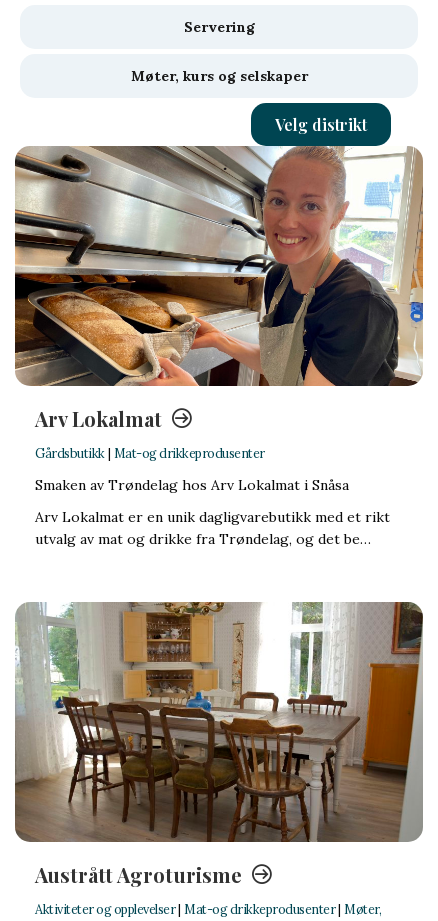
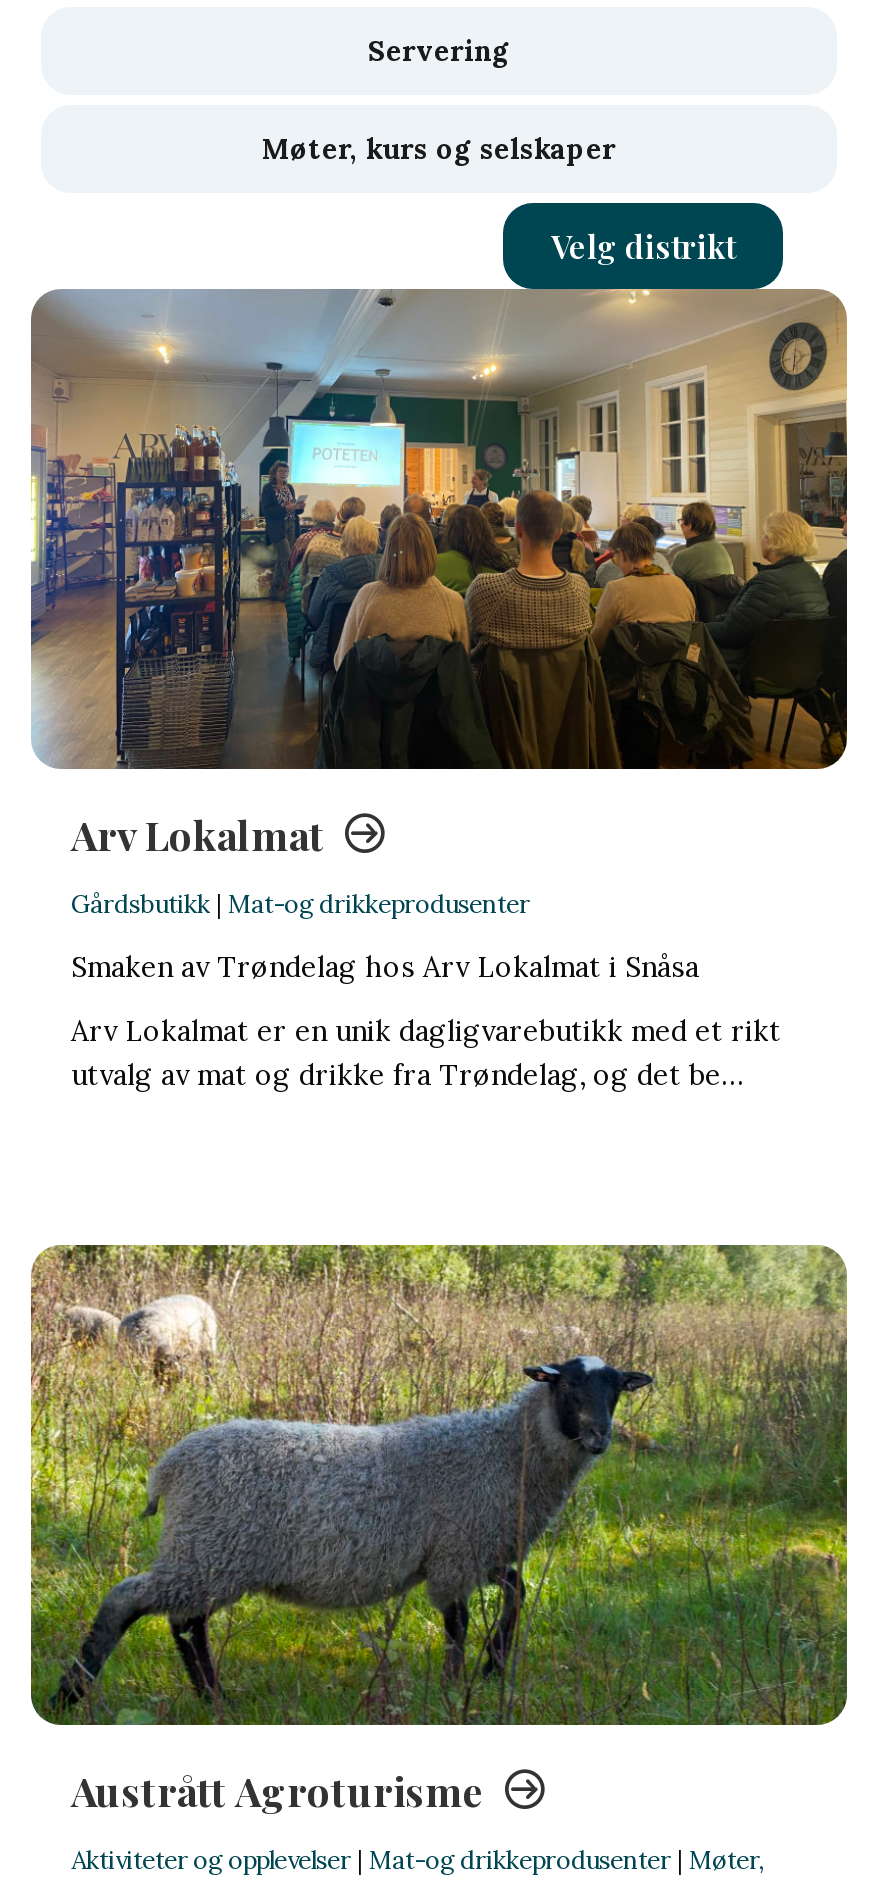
- [image]
+ [image]

- [image]
+ [image]
